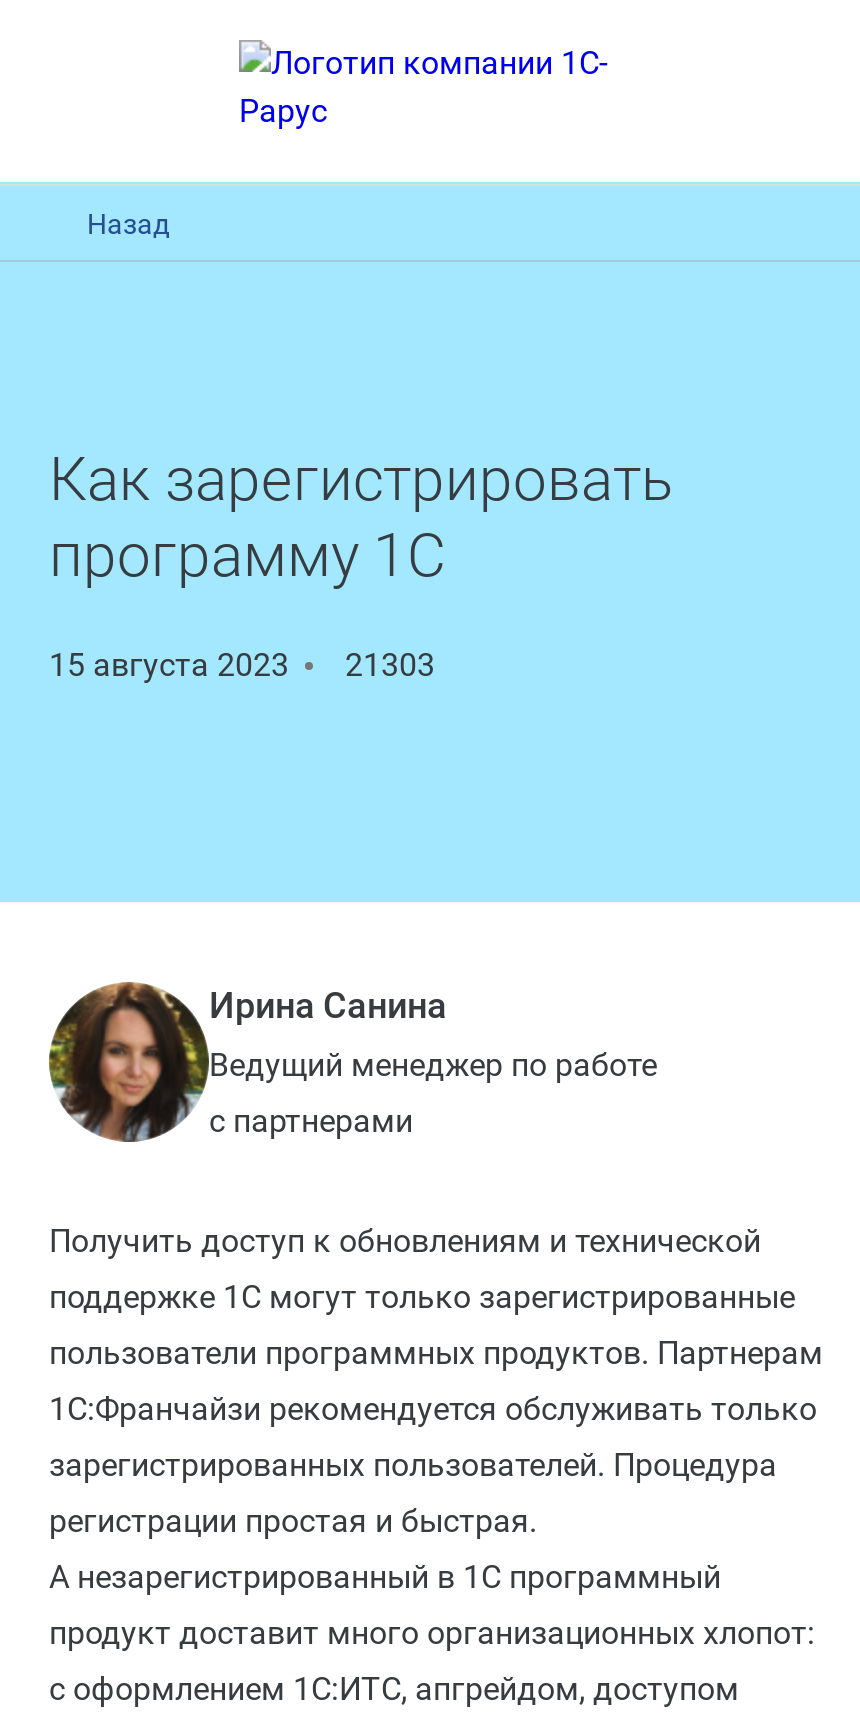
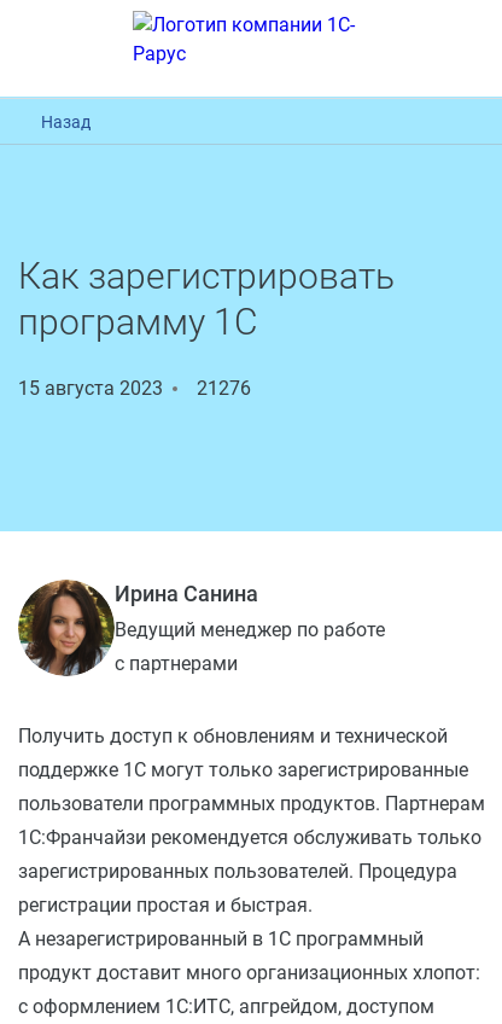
- 15 августа 2023 21303
+ 15 августа 2023 21276
